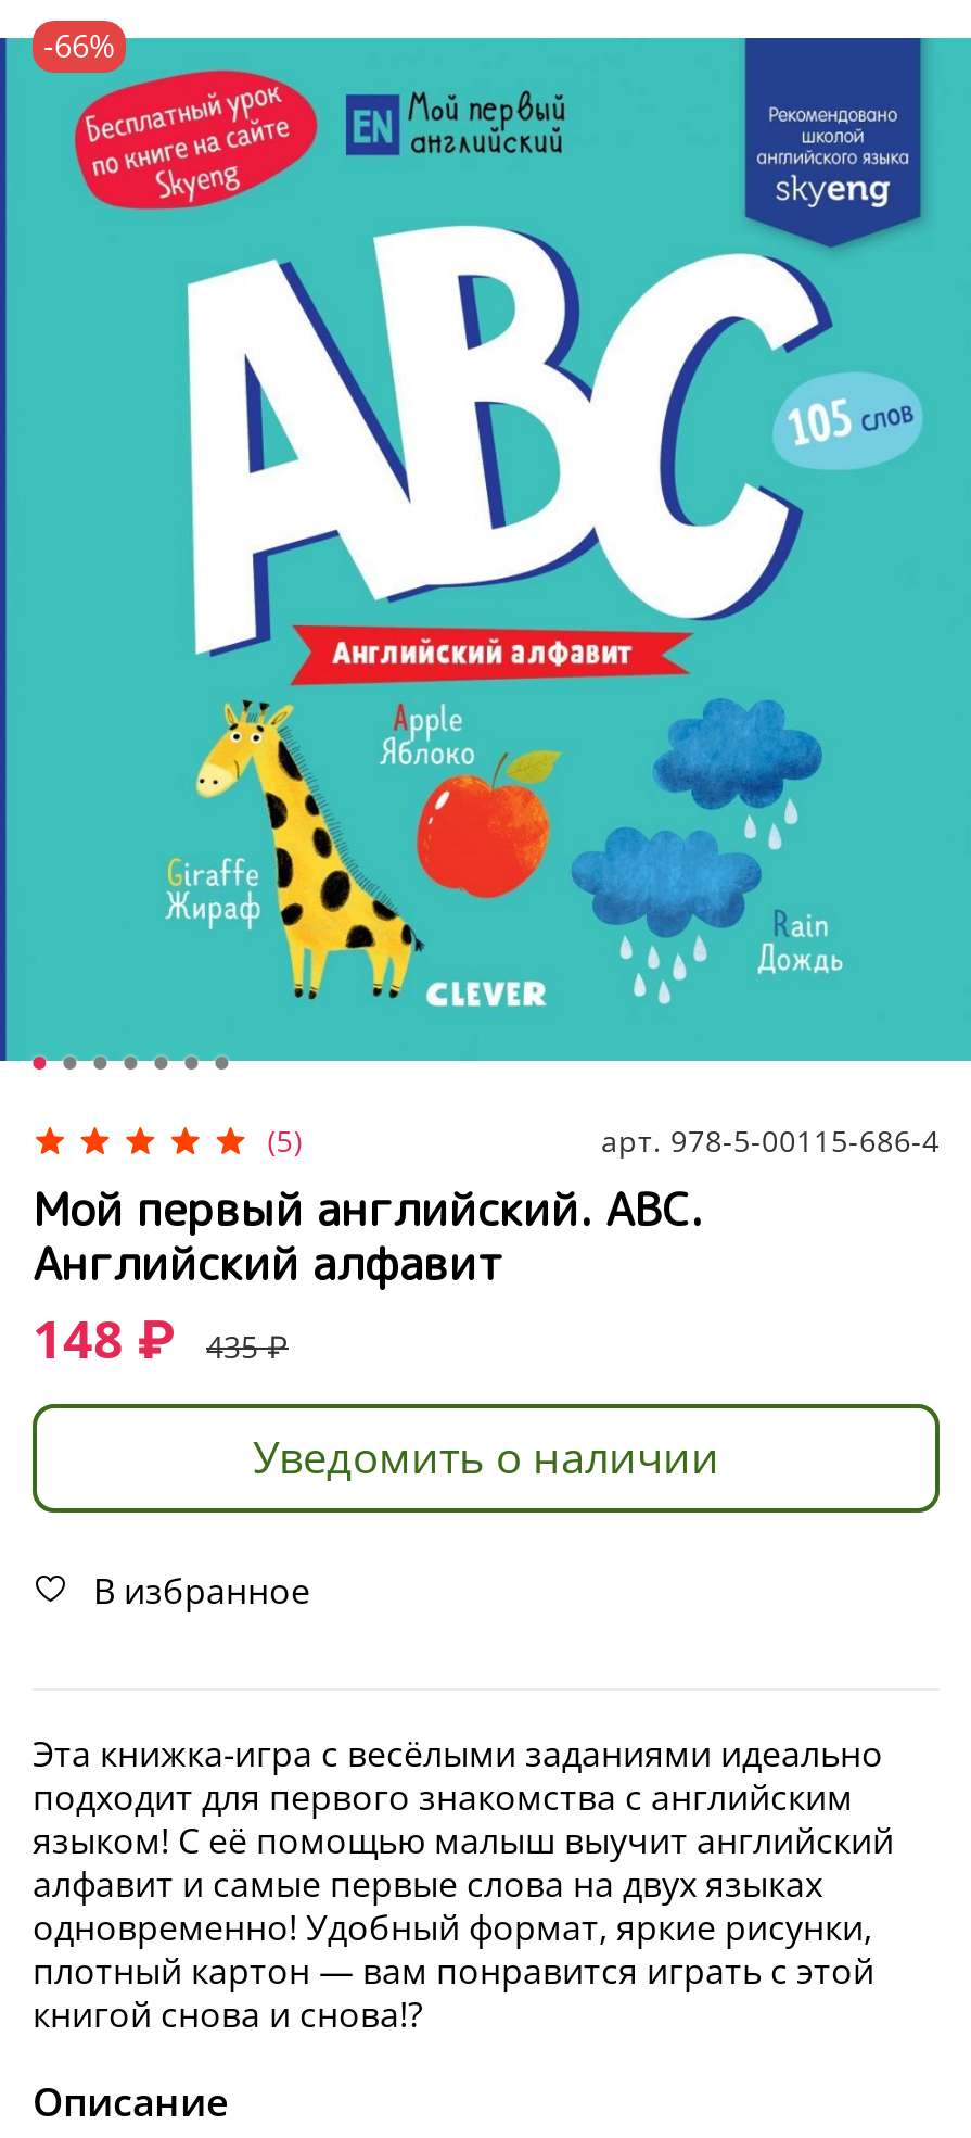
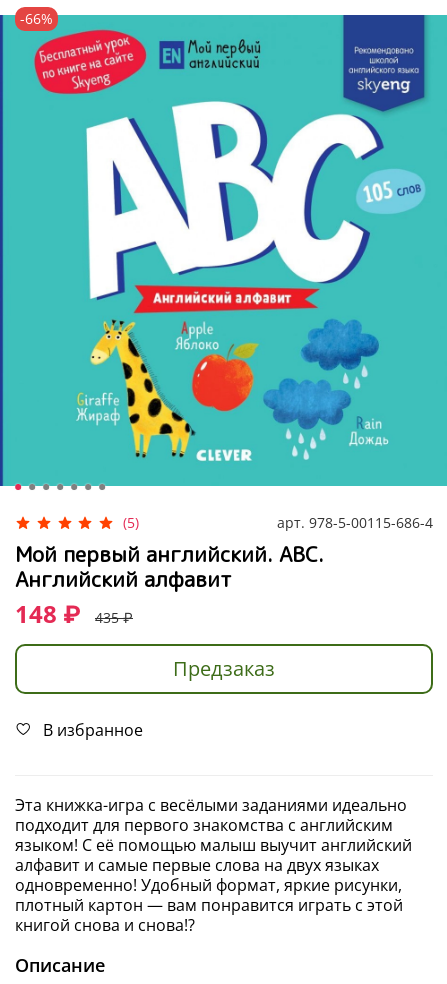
- Уведомить о наличии
+ Предзаказ
